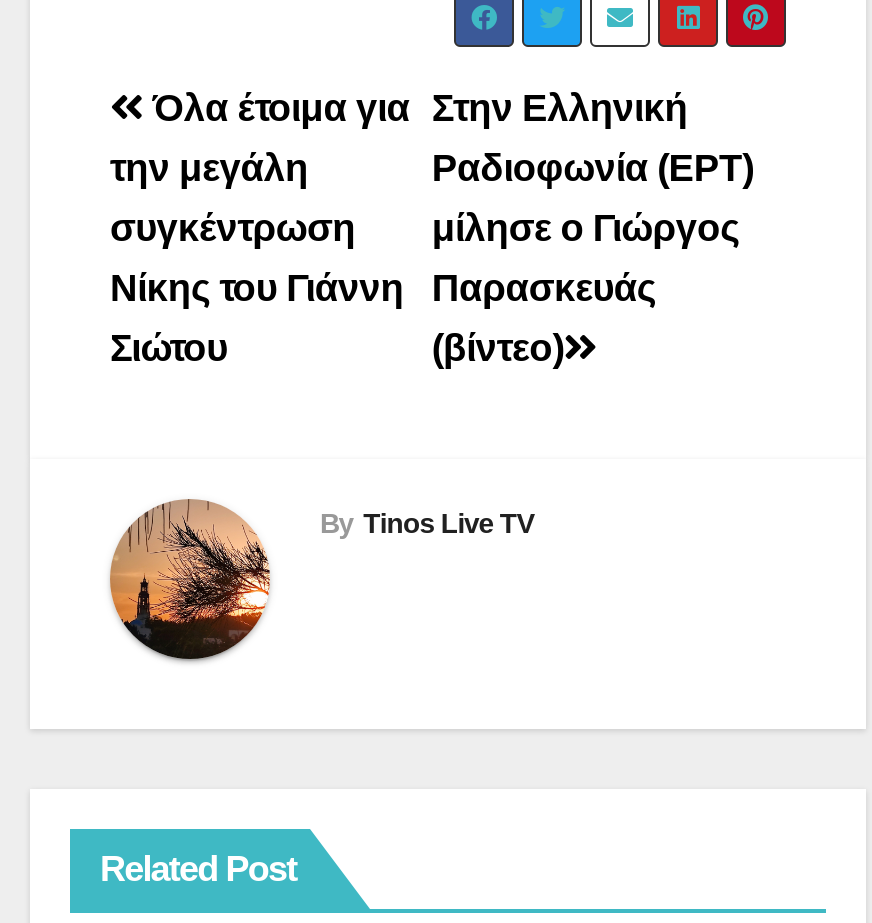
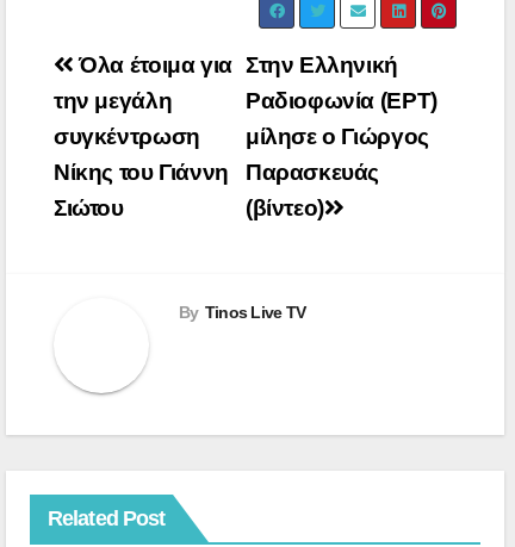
- [image]
